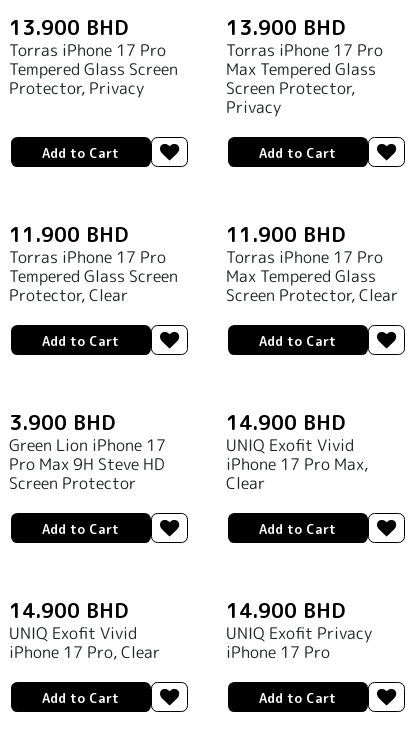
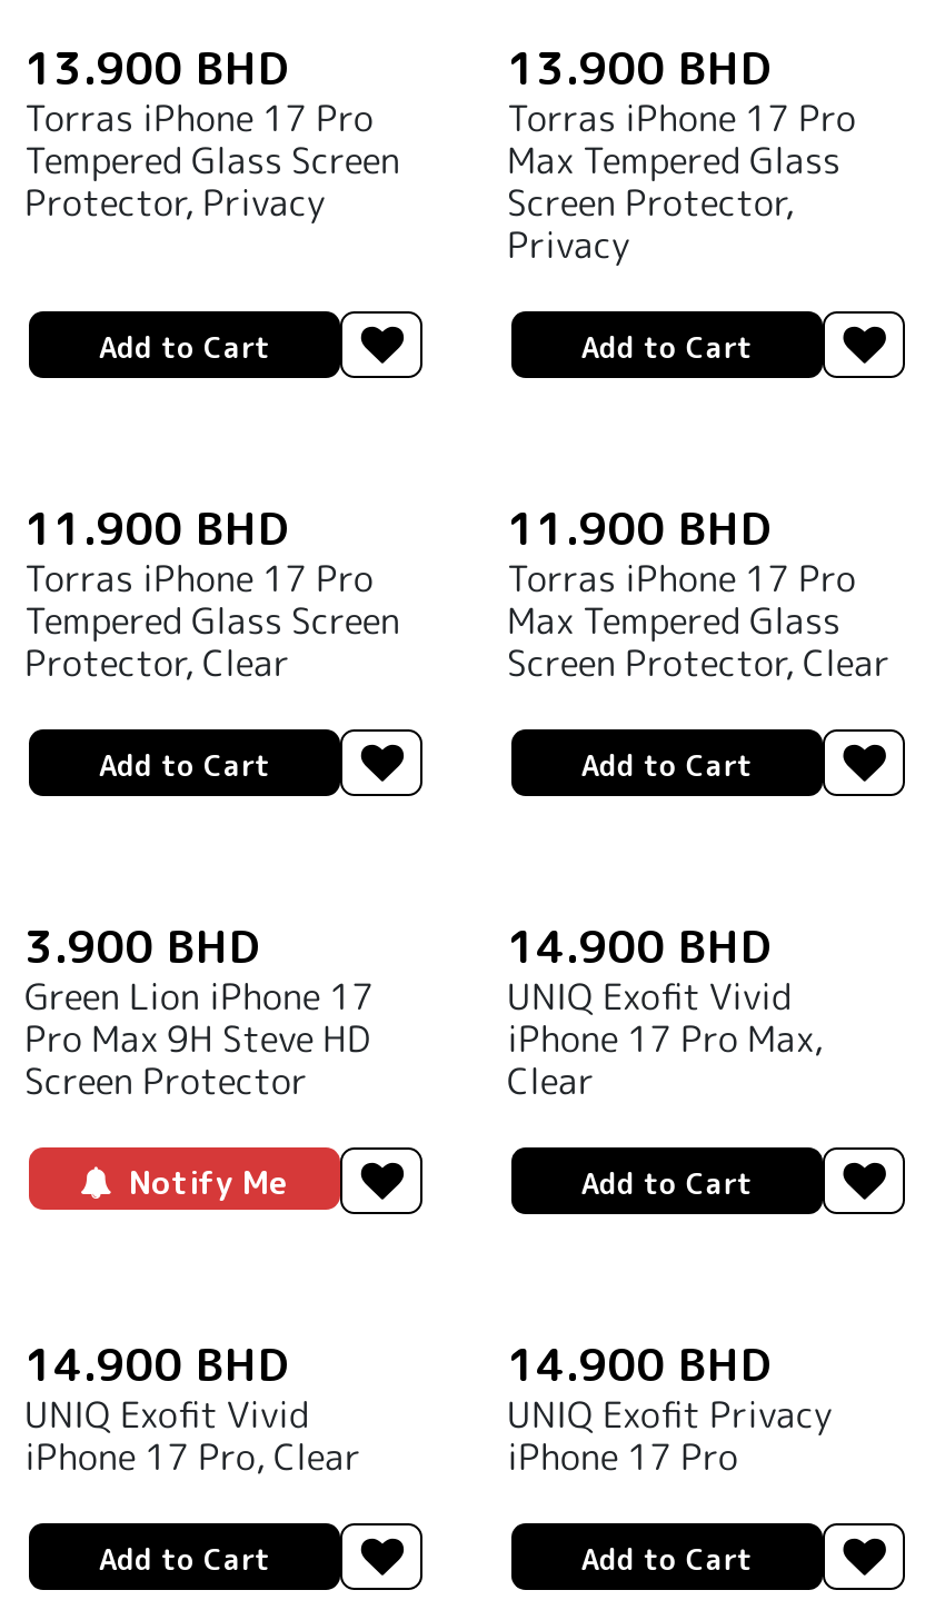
- Add to Cart
+ Notify Me
